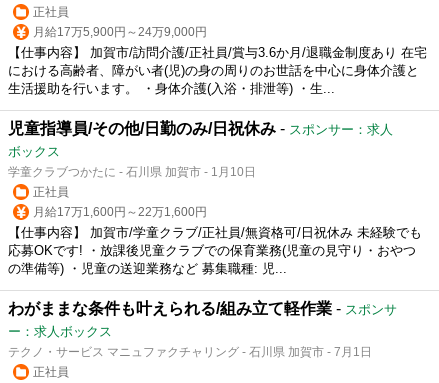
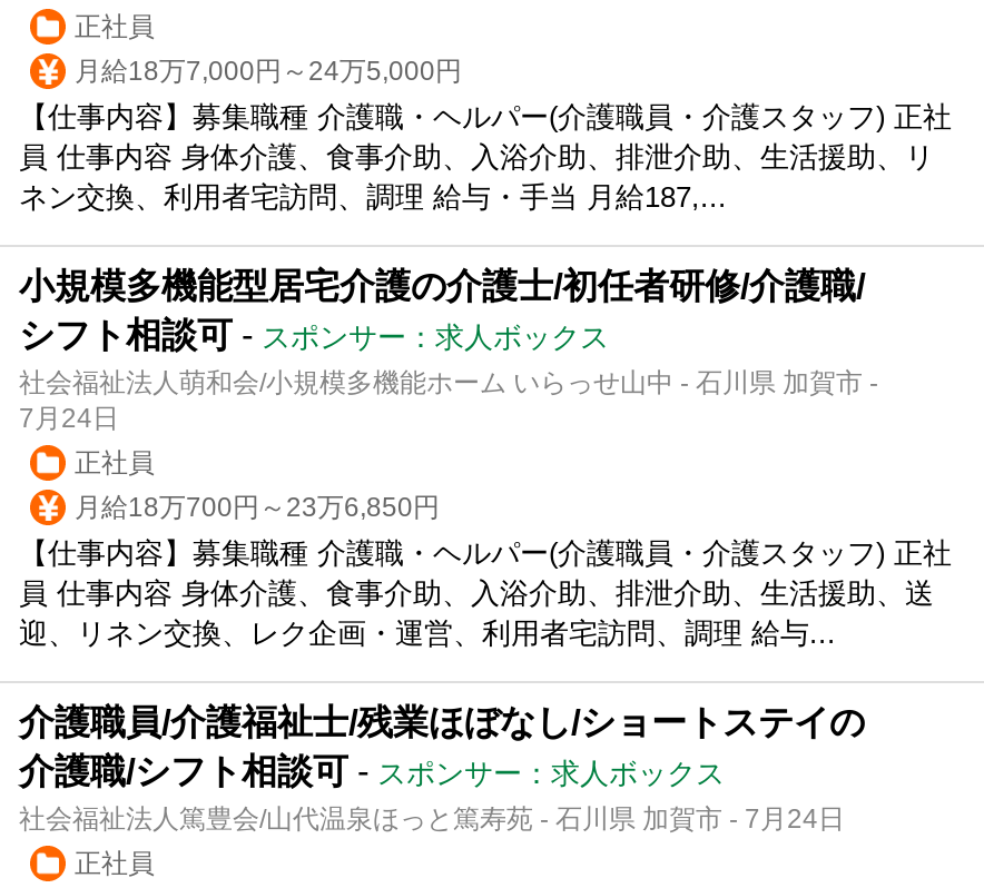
- 月給17万5,900円～24万9,000円
- 【仕事内容】 加賀市/訪問介護/正社員/賞与3.6か月/退職金制度あり 在宅
- における高齢者、障がい者(児)の身の周りのお世話を中心に身体介護と
- 生活援助を行います。 ・身体介護(入浴・排泄等) ・生...
+ 月給18万7,000円～24万5,000円
+ 【仕事内容】募集職種 介護職・ヘルパー(介護職員・介護スタッフ) 正社
+ 員 仕事内容 身体介護、食事介助、入浴介助、排泄介助、生活援助、リ
+ ネン交換、利用者宅訪問、調理 給与・手当 月給187,...

- 児童指導員/その他/日勤のみ/日祝休み-スポンサー：求人
- ボックス
- 学童クラブつかたに - 石川県 加賀市 - 1月10日
+ 小規模多機能型居宅介護の介護士/初任者研修/介護職/
+ シフト相談可-スポンサー：求人ボックス
+ 社会福祉法人萌和会/小規模多機能ホーム いらっせ山中 - 石川県 加賀市 -
+ 7月24日

- 月給17万1,600円～22万1,600円
- 【仕事内容】 加賀市/学童クラブ/正社員/無資格可/日祝休み 未経験でも
- 応募OKです! ・放課後児童クラブでの保育業務(児童の見守り・おやつ
- の準備等) ・児童の送迎業務など 募集職種: 児...
+ 月給18万700円～23万6,850円
+ 【仕事内容】募集職種 介護職・ヘルパー(介護職員・介護スタッフ) 正社
+ 員 仕事内容 身体介護、食事介助、入浴介助、排泄介助、生活援助、送
+ 迎、リネン交換、レク企画・運営、利用者宅訪問、調理 給与...

- わがままな条件も叶えられる/組み立て軽作業-スポンサ
- ー：求人ボックス
- テクノ・サービス マニュファクチャリング - 石川県 加賀市 - 7月1日
+ 介護職員/介護福祉士/残業ほぼなし/ショートステイの
+ 介護職/シフト相談可-スポンサー：求人ボックス
+ 社会福祉法人篤豊会/山代温泉ほっと篤寿苑 - 石川県 加賀市 - 7月24日
